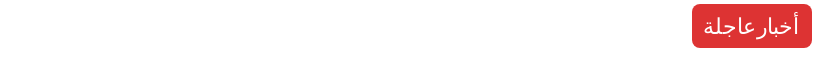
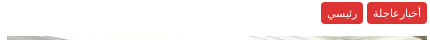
+ رئيسي
